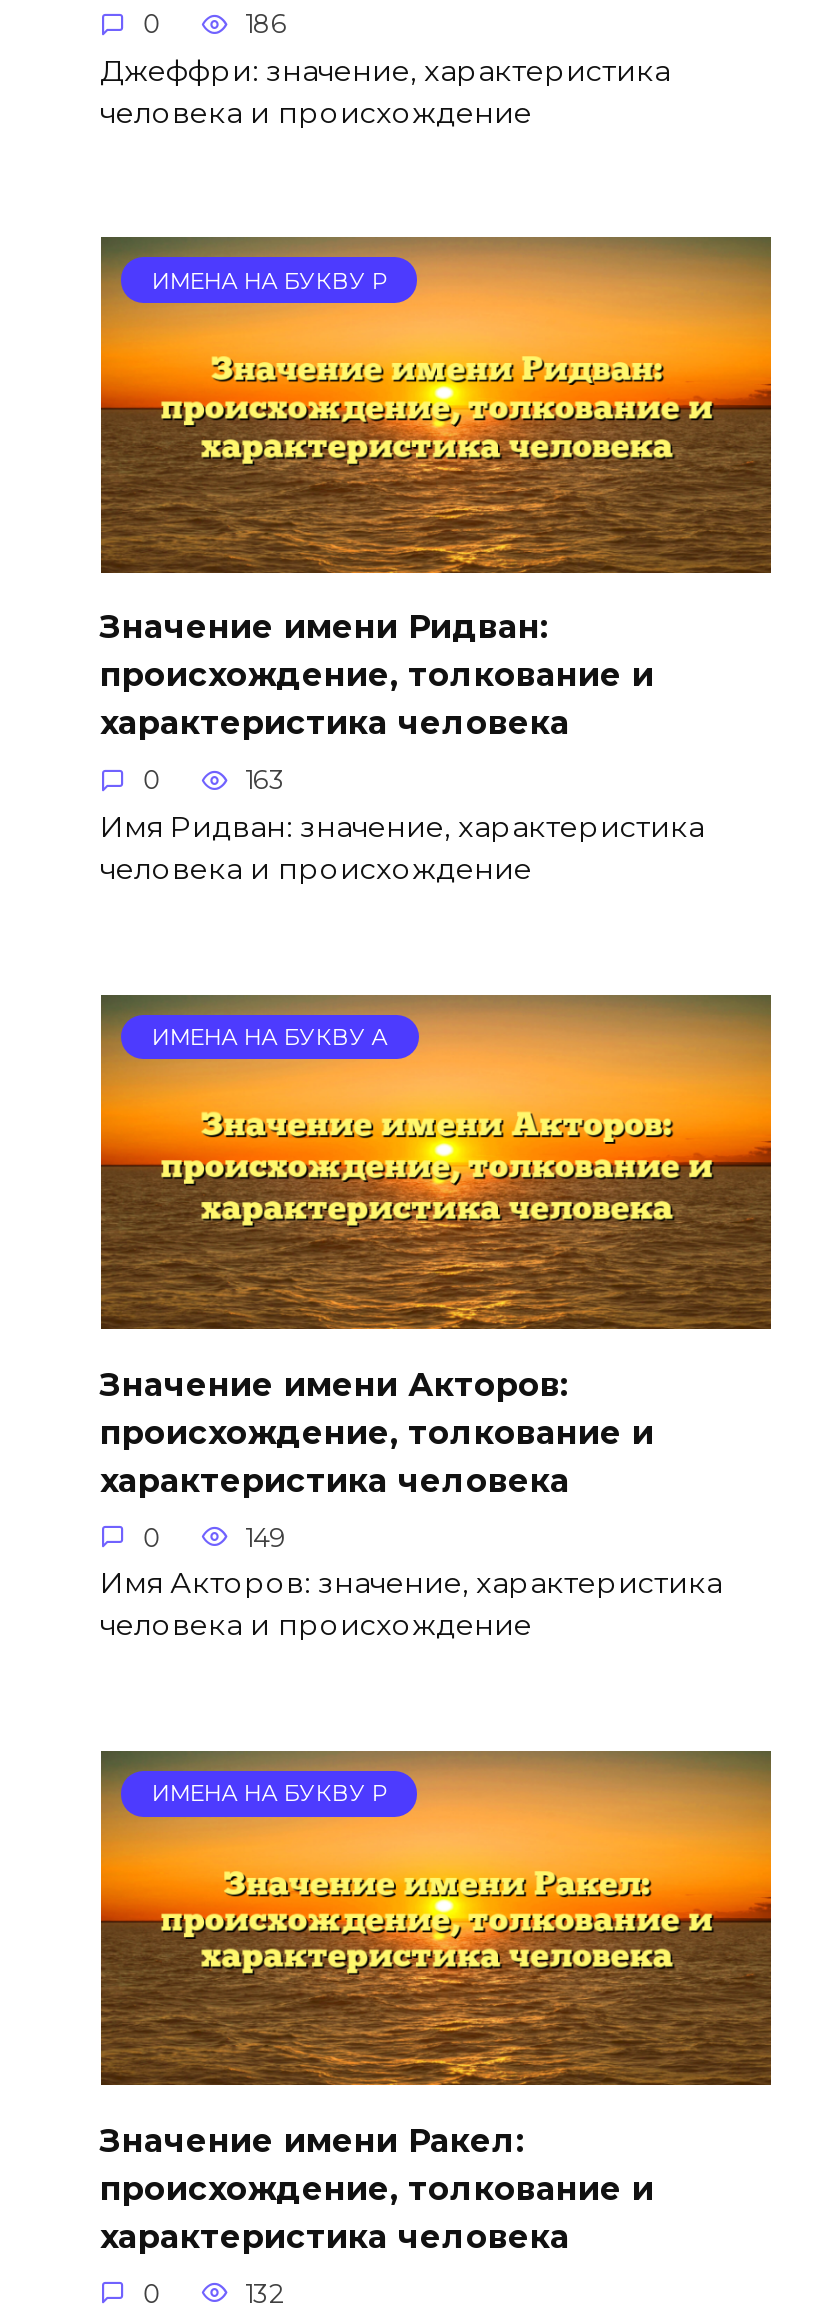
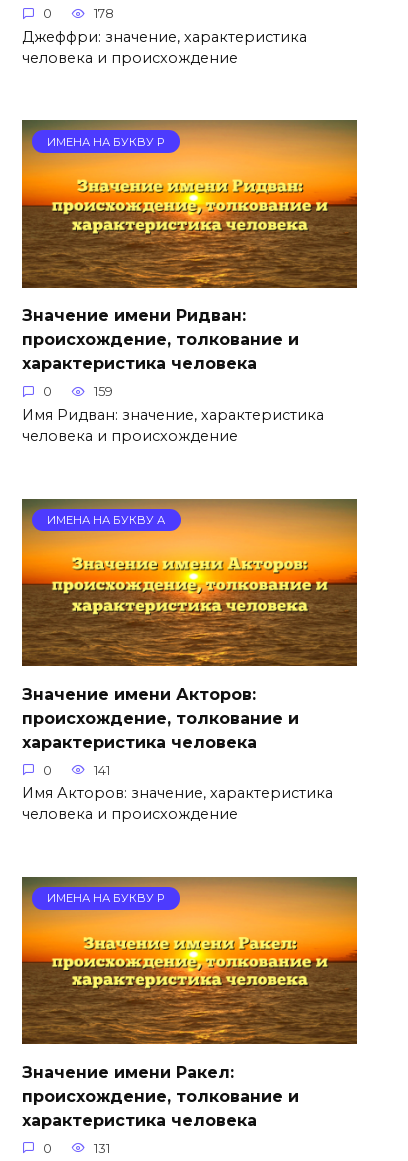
- 186
+ 178

- 163
+ 159

- 149
+ 141

- 132
+ 131
